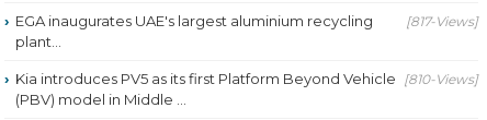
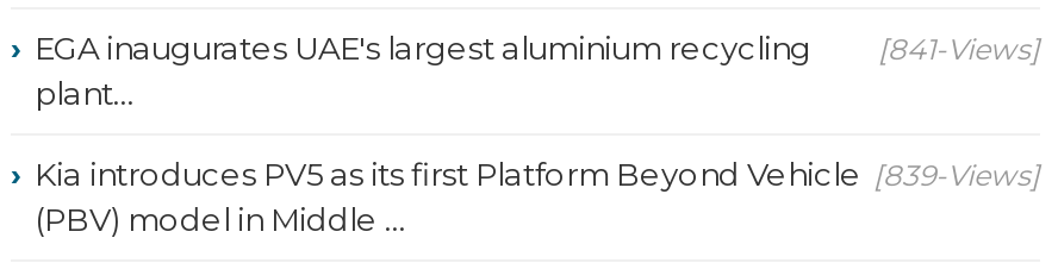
- [817-Views]
+ [841-Views]

- Kia introduces PV5 as its first Platform Beyond Vehicle [810-Views]
+ Kia introduces PV5 as its first Platform Beyond Vehicle [839-Views]
